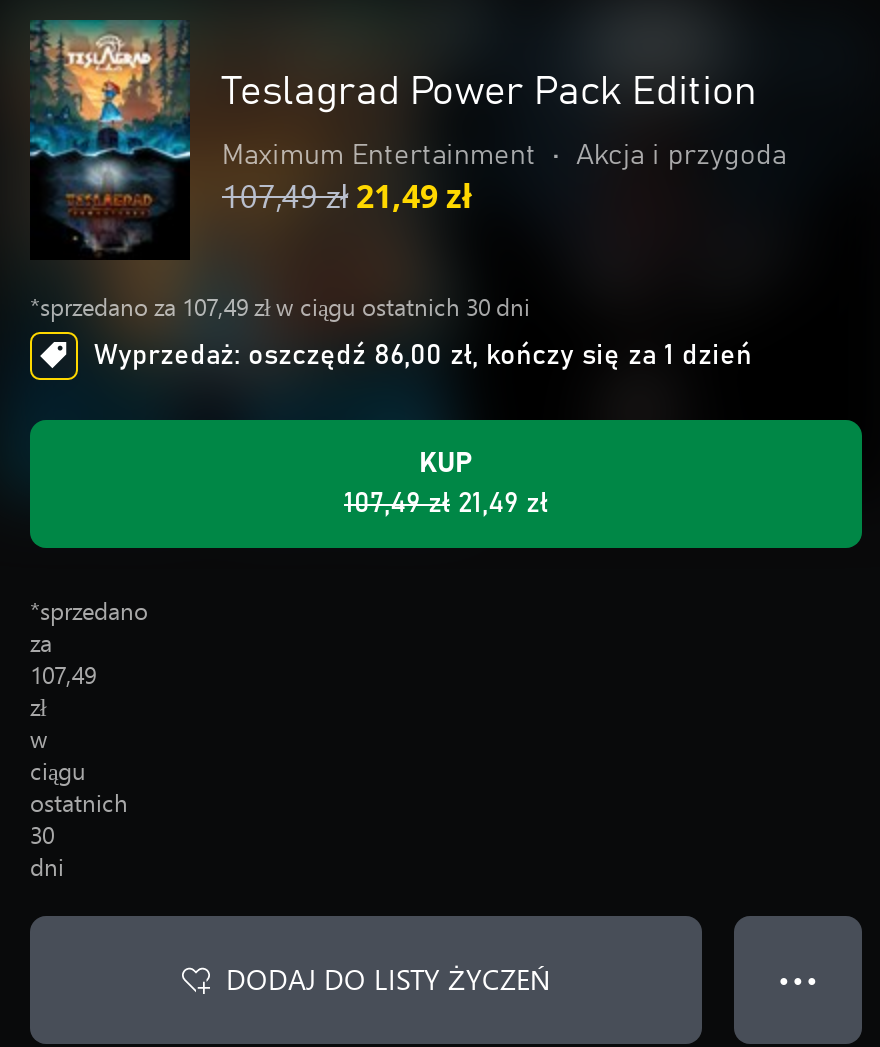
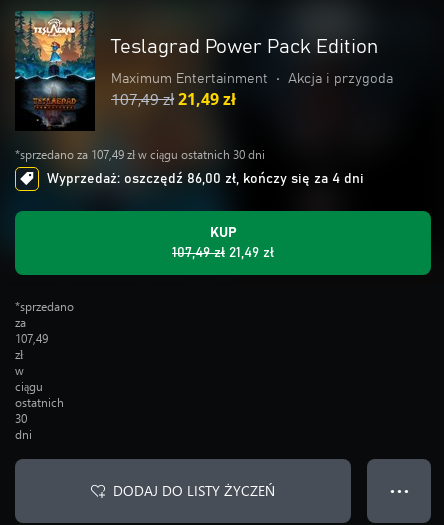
- Wyprzedaż: oszczędź 86,00 zł, kończy się za 1 dzień
+ Wyprzedaż: oszczędź 86,00 zł, kończy się za 4 dni
